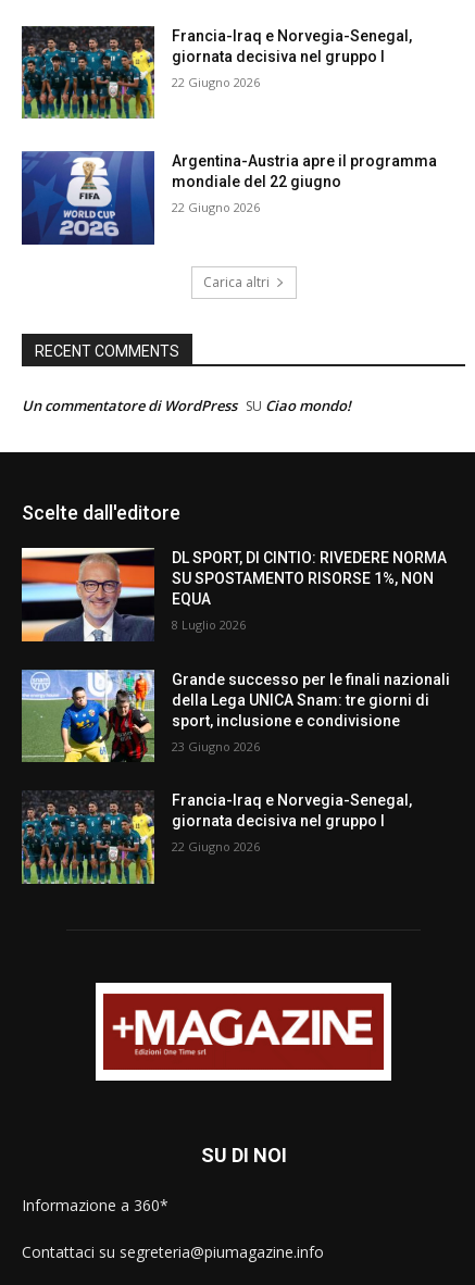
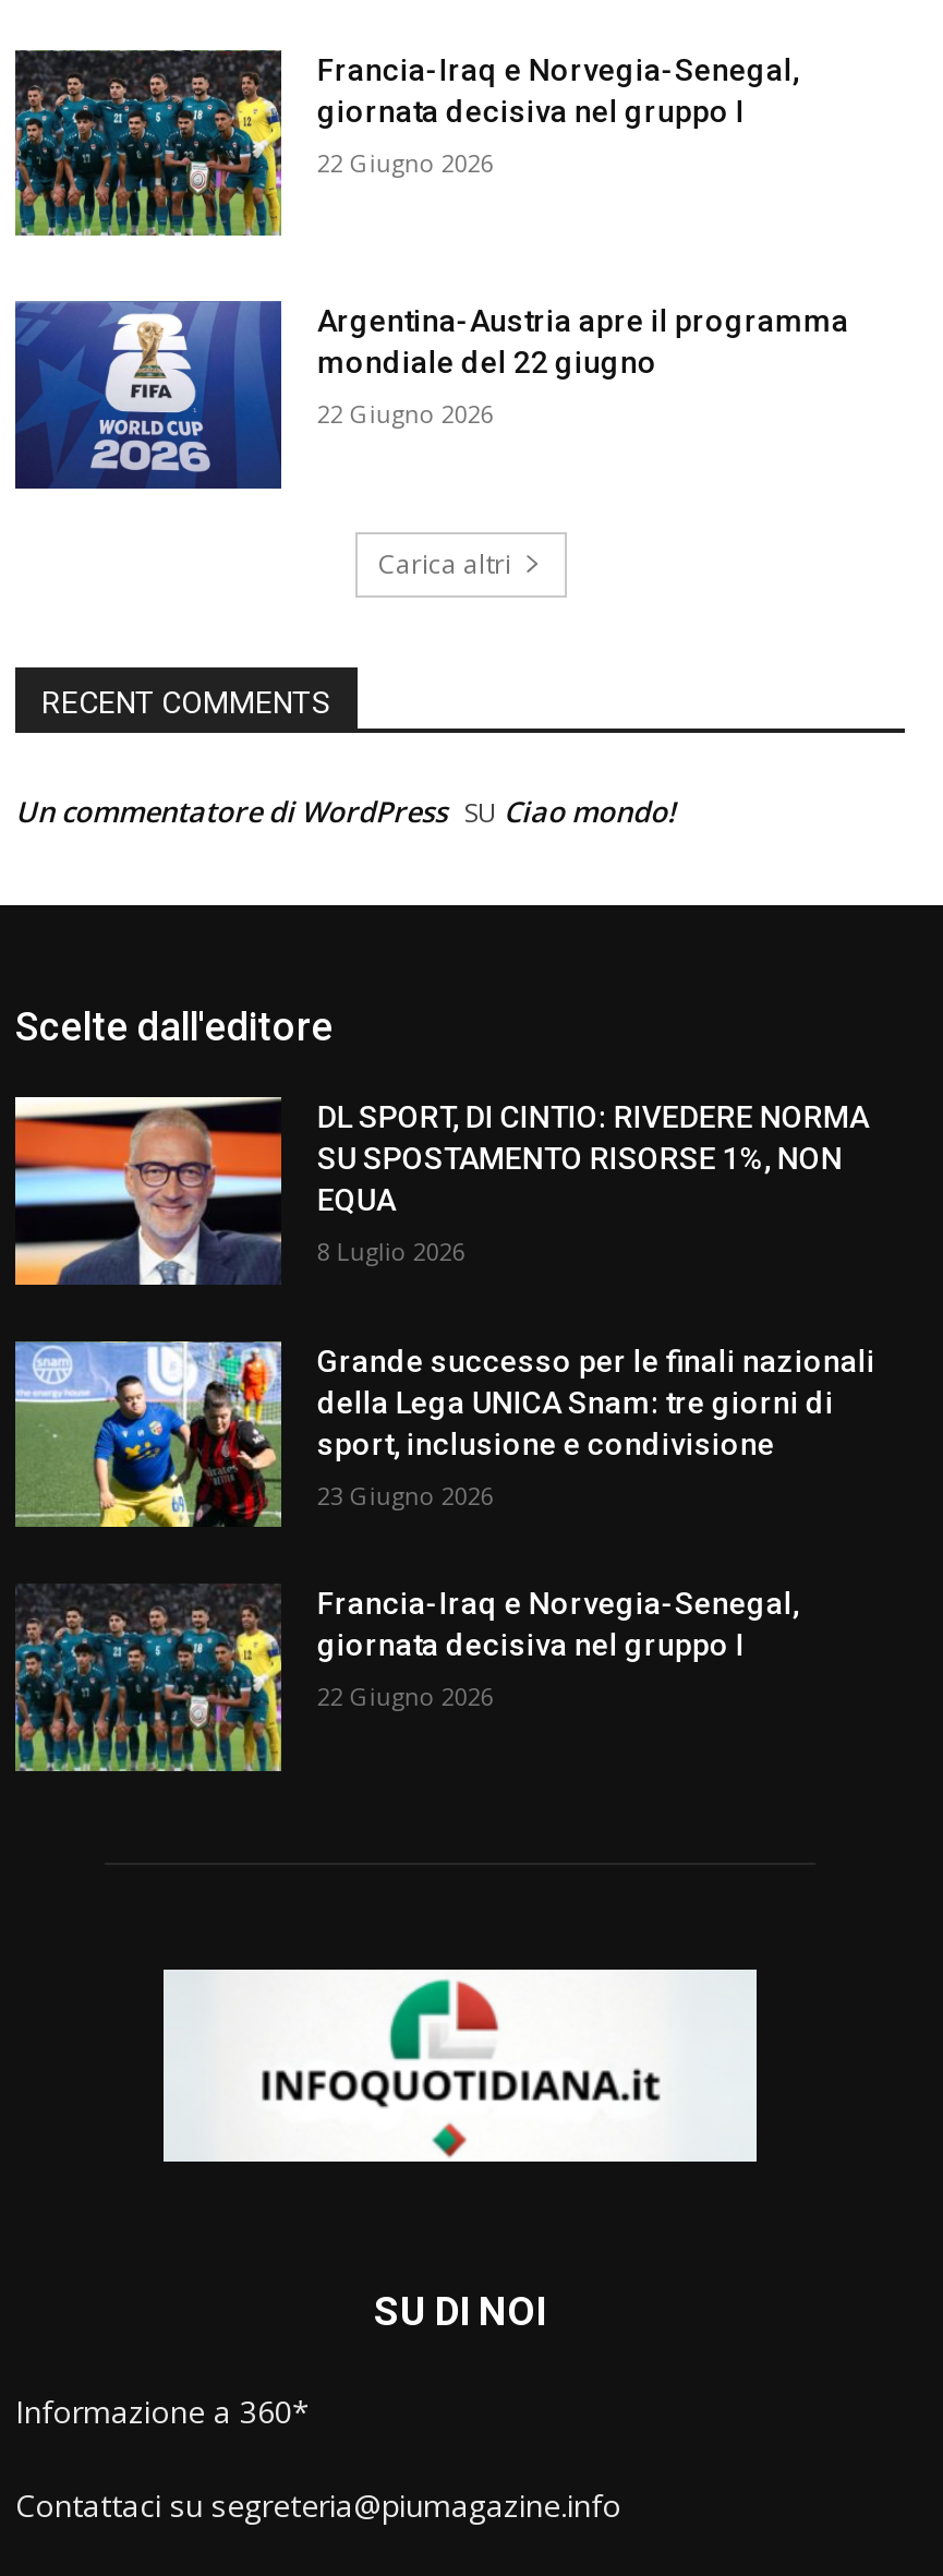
- [image]
+ [image]
